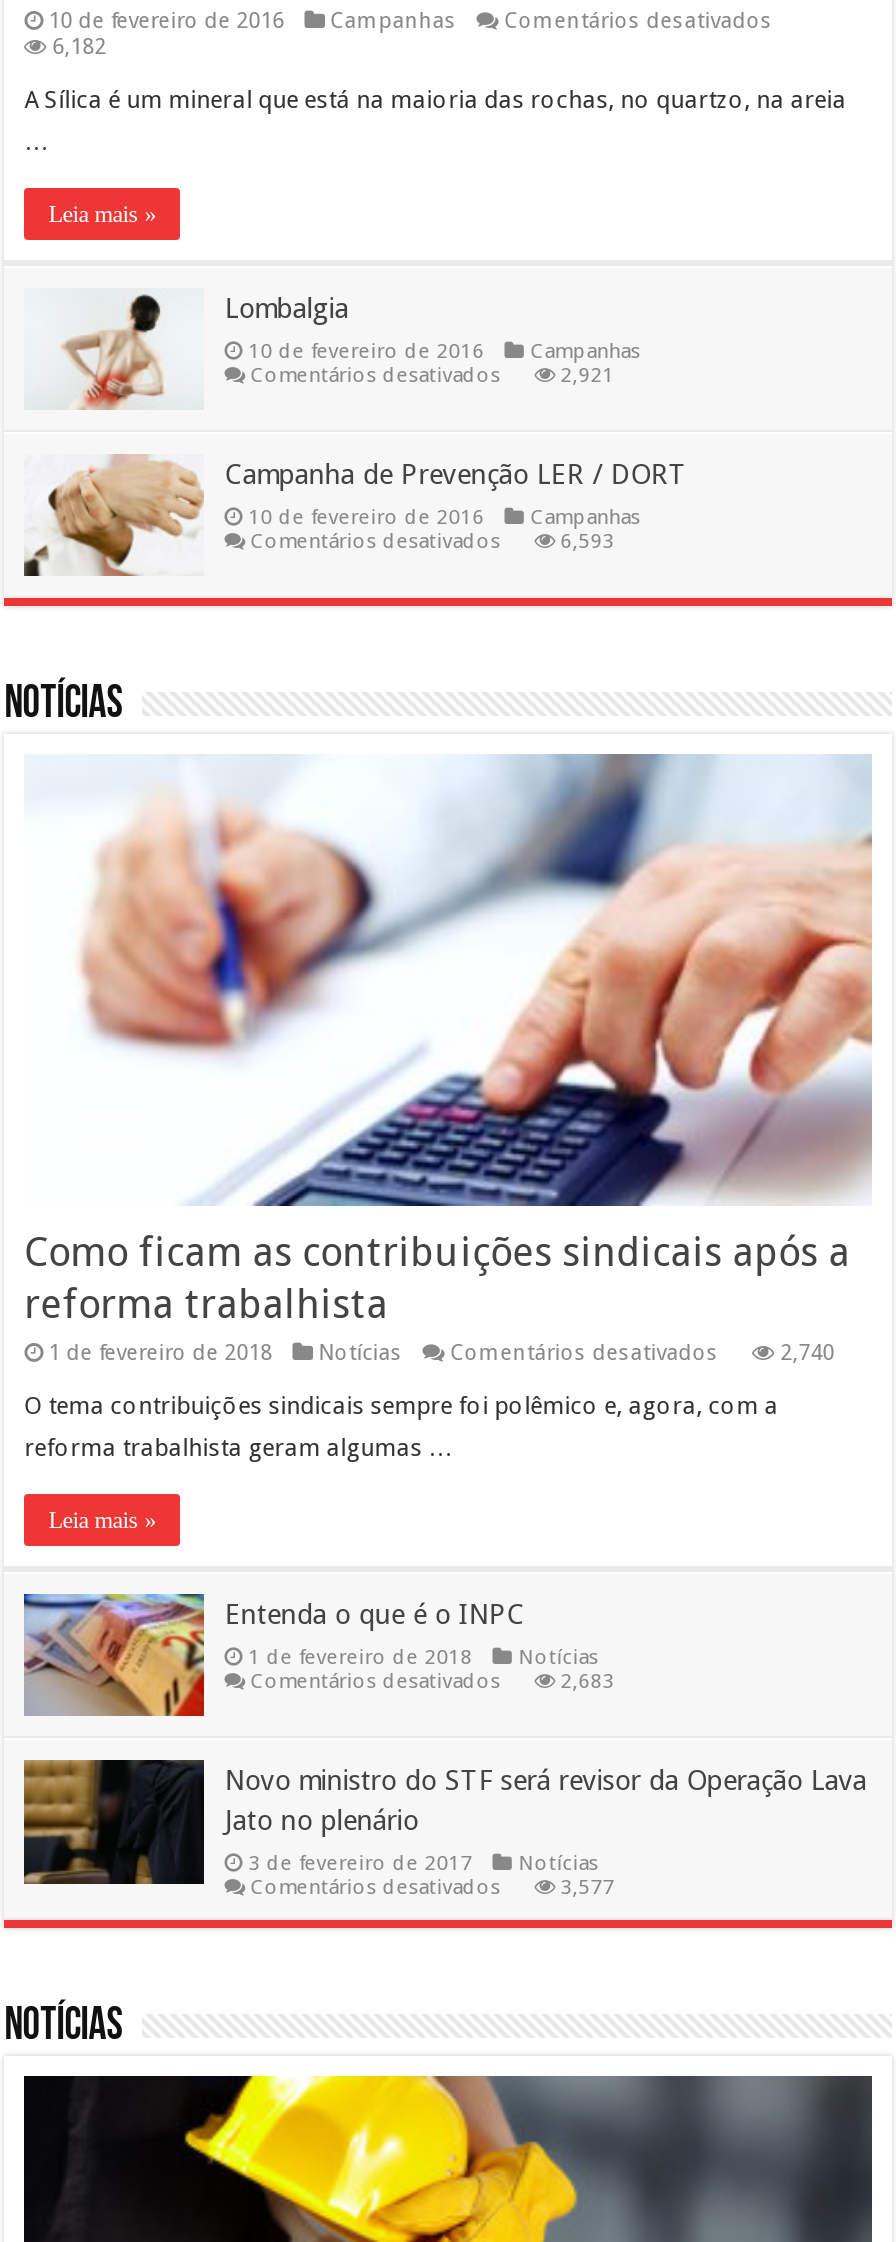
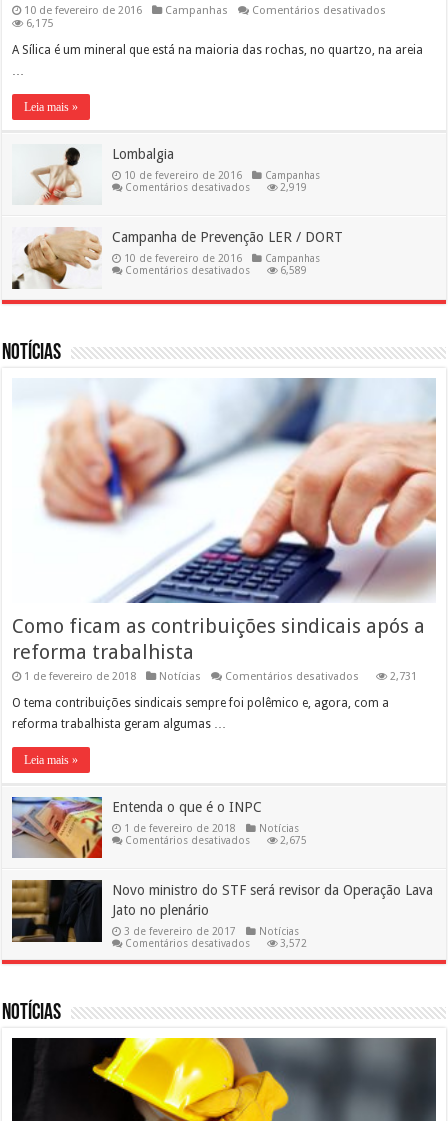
- 6,182
+ 6,175

- 2,921
+ 2,919

- 6,593
+ 6,589

- 2,740
+ 2,731

- 2,683
+ 2,675

- 3,577
+ 3,572
